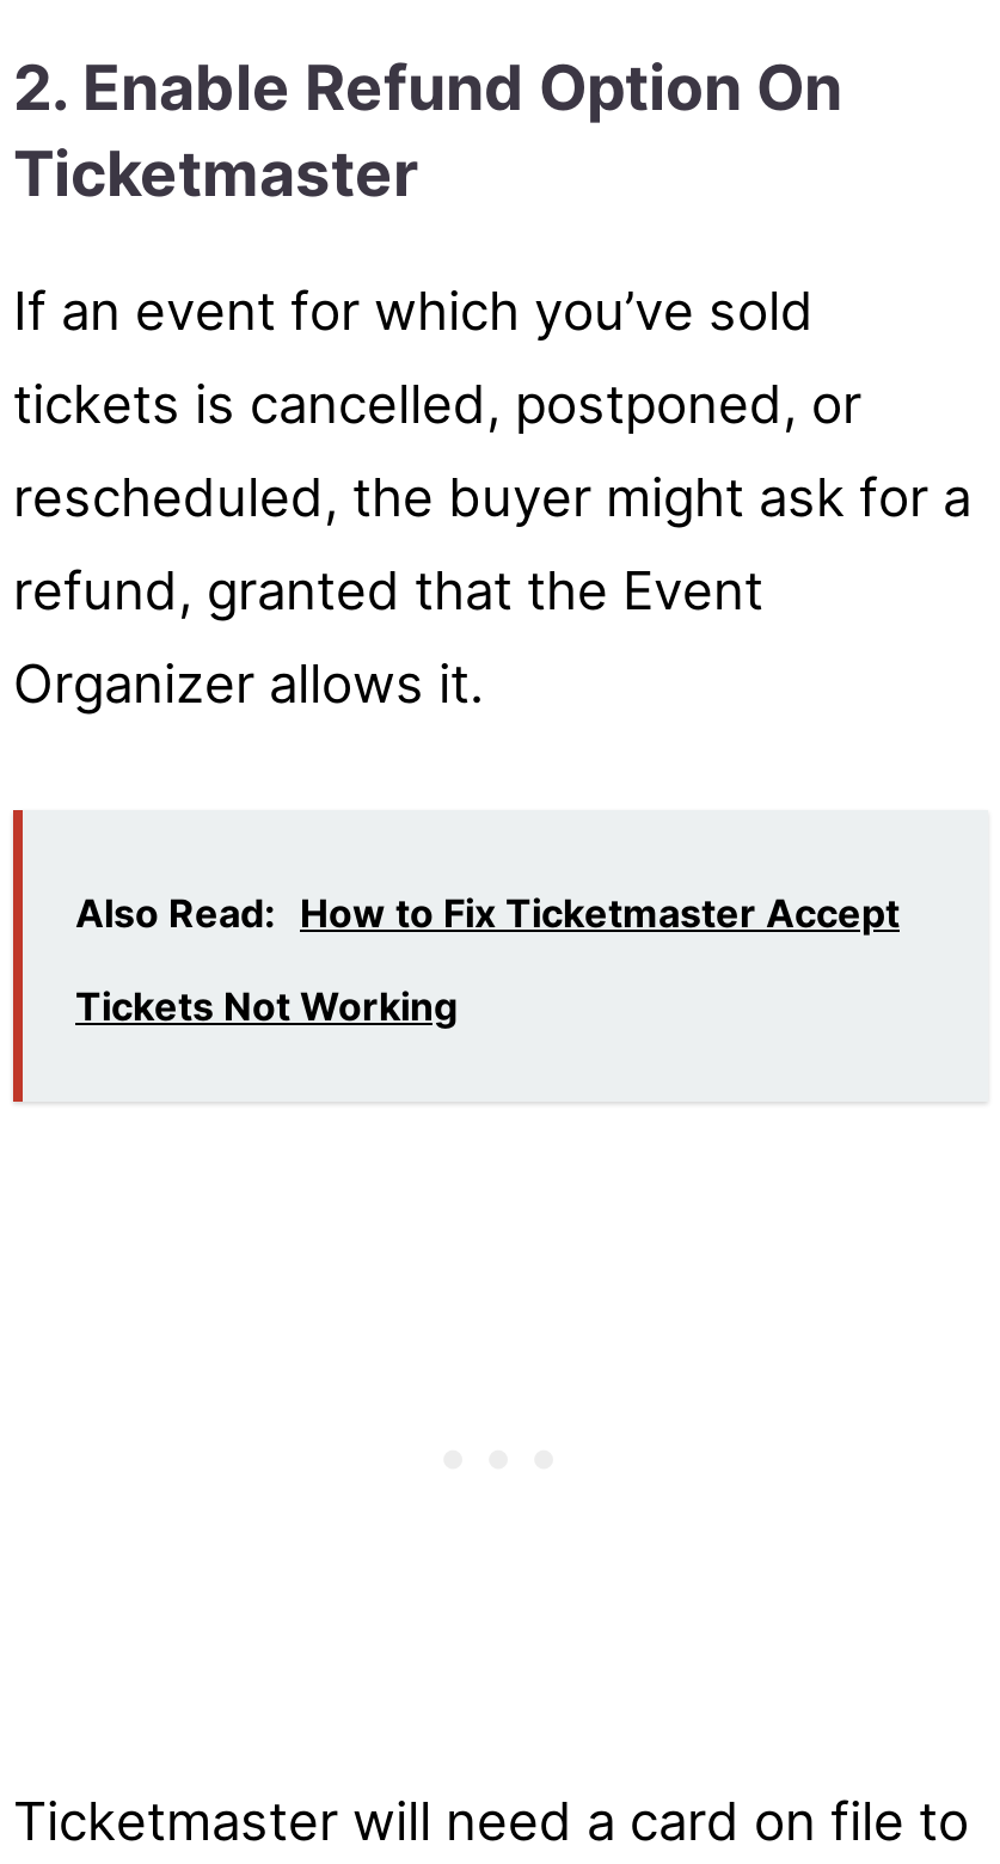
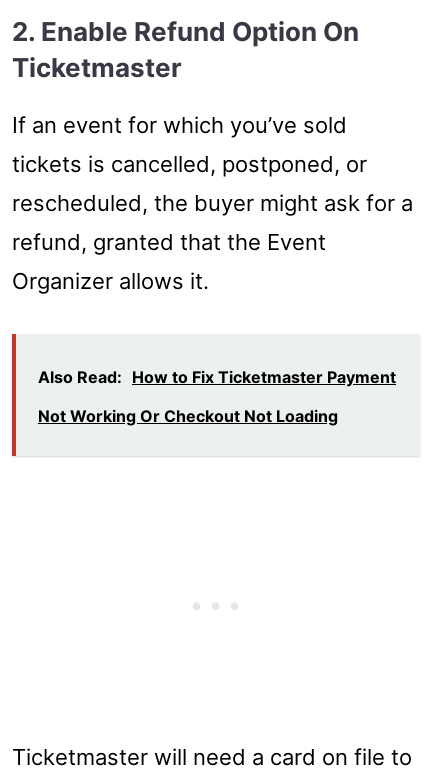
- Also Read: How to Fix Ticketmaster Accept
+ Also Read: How to Fix Ticketmaster Payment

- Tickets Not Working
+ Not Working Or Checkout Not Loading
